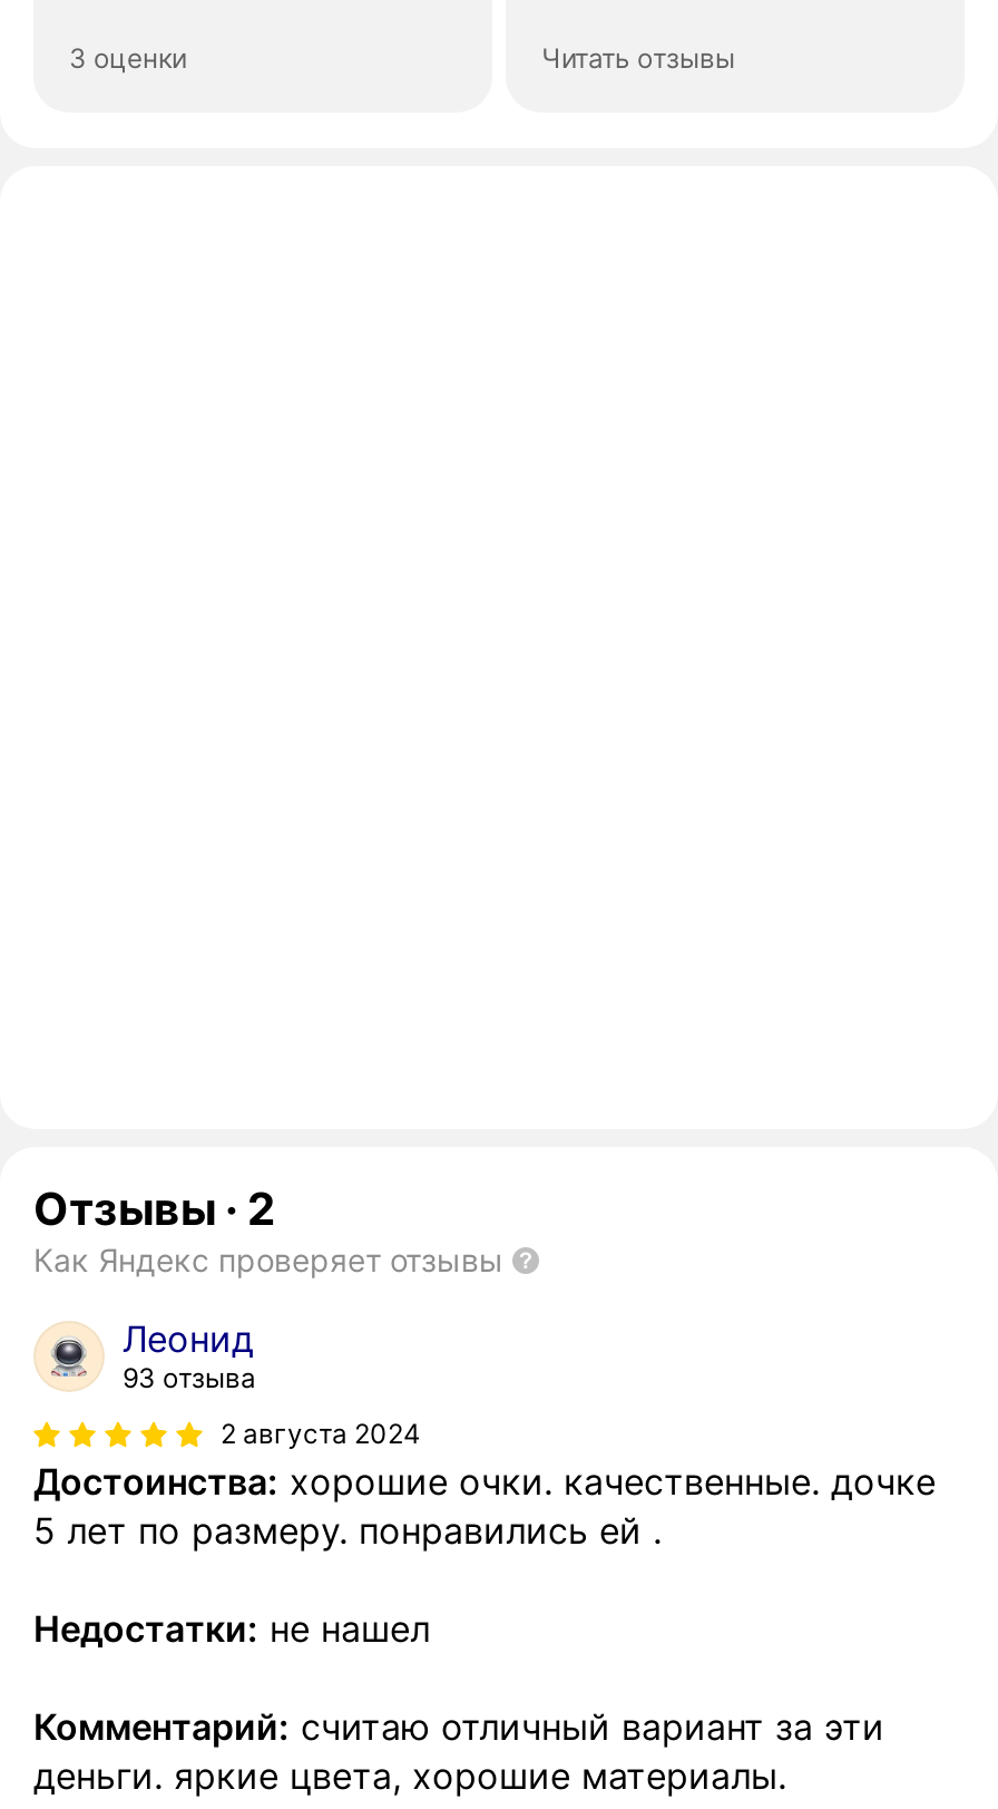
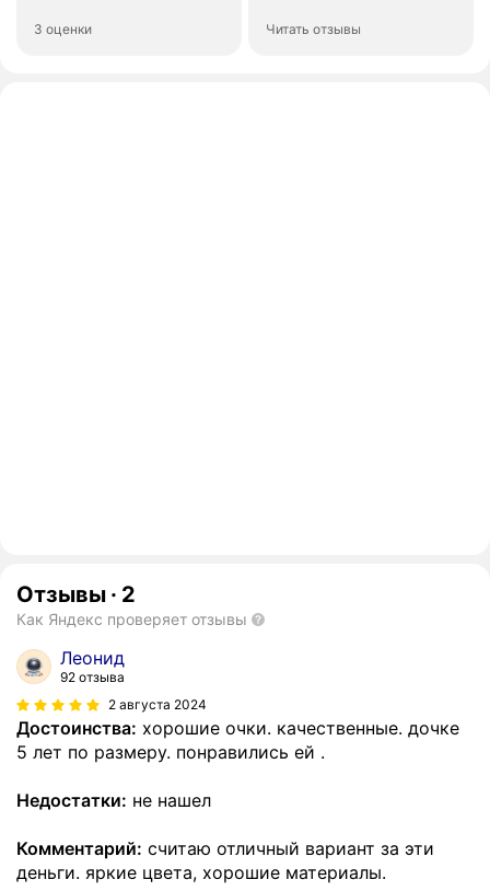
- 93 отзыва
+ 92 отзыва
